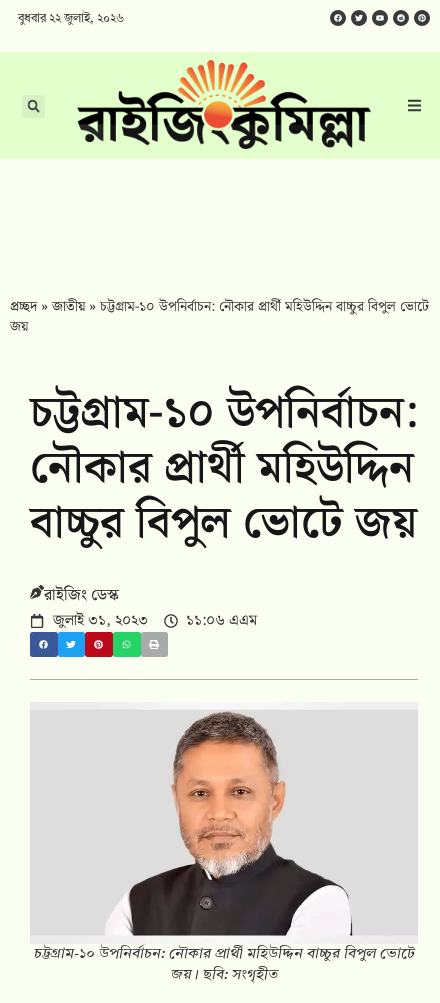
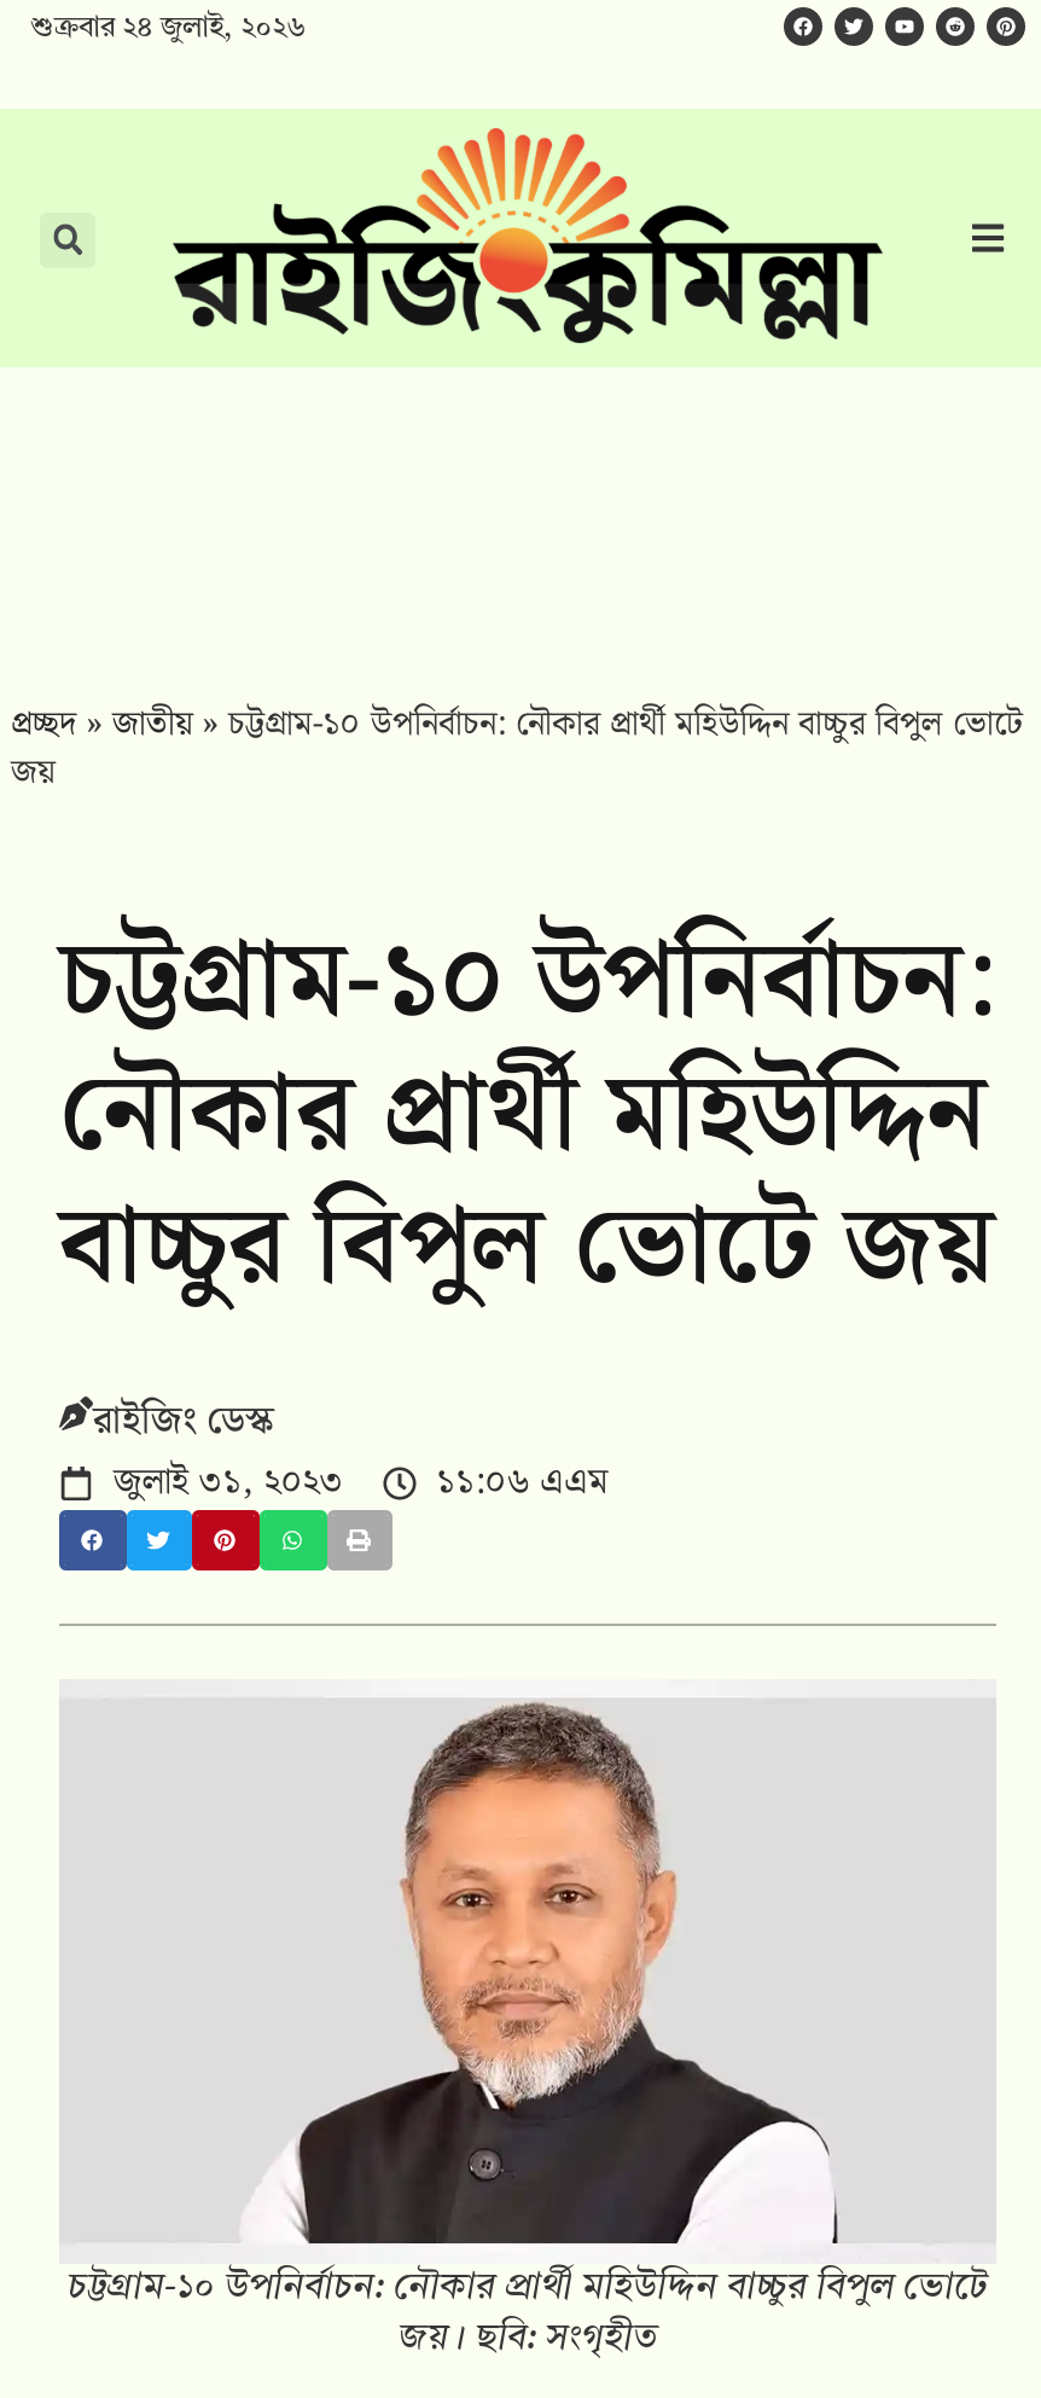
- বুধবার ২২ জুলাই, ২০২৬
+ শুক্রবার ২৪ জুলাই, ২০২৬
